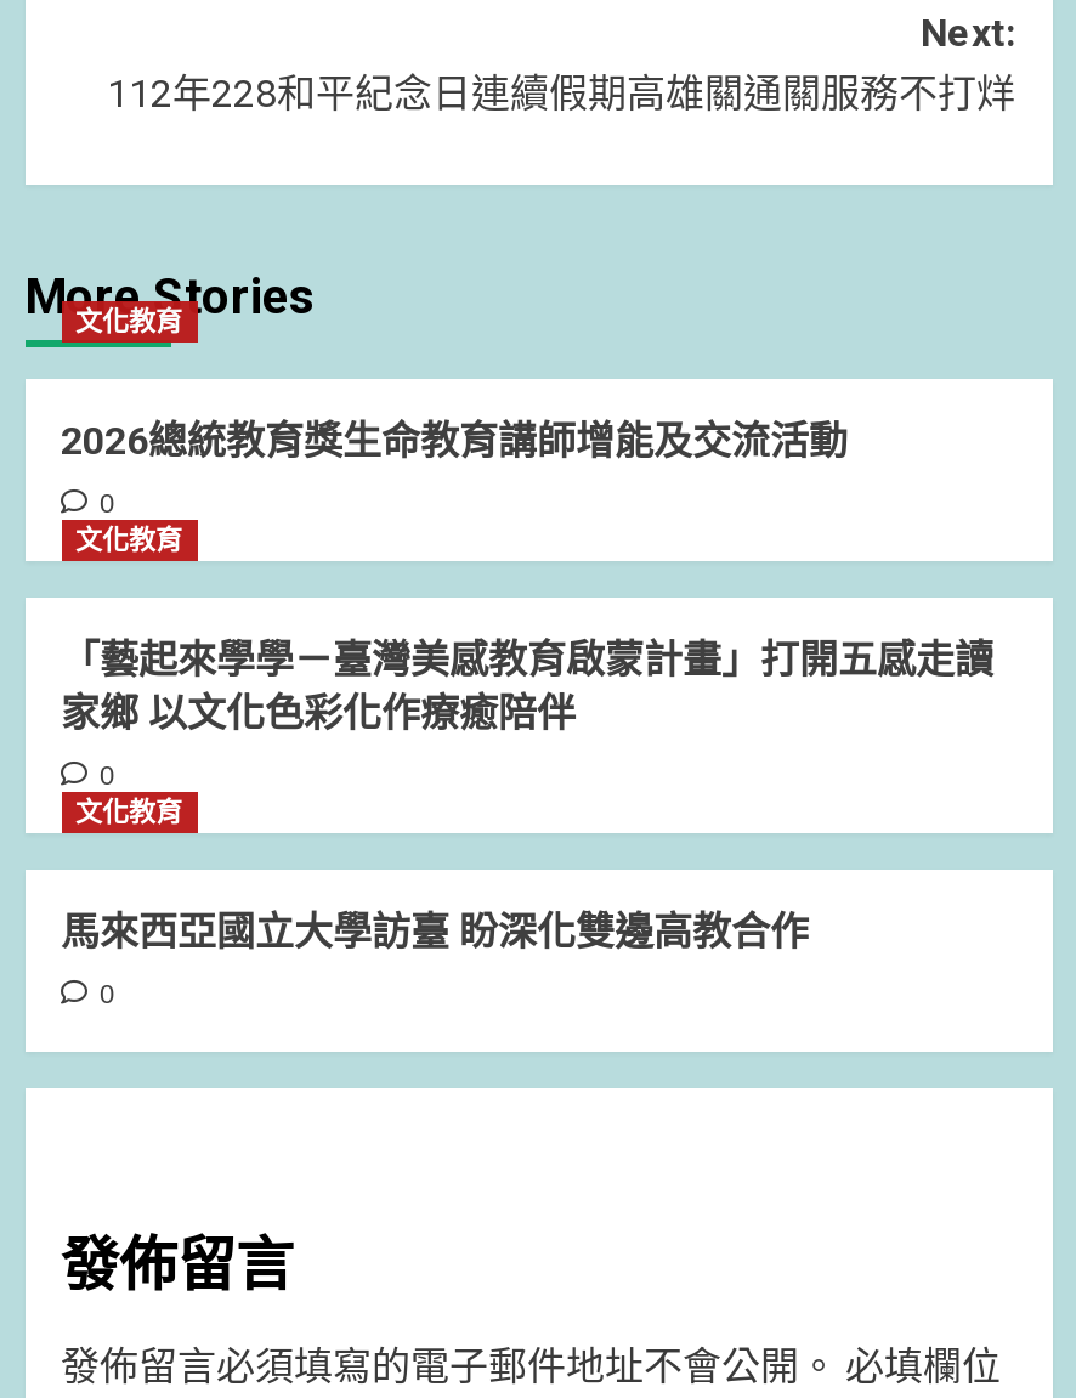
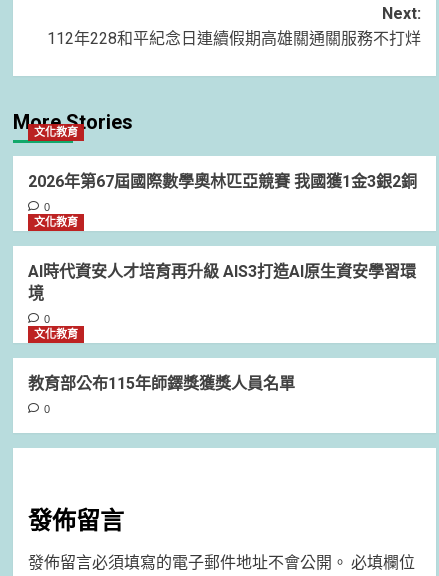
- 2026總統教育獎生命教育講師增能及交流活動
+ 2026年第67屆國際數學奧林匹亞競賽 我國獲1金3銀2銅

- 「藝起來學學－臺灣美感教育啟蒙計畫」打開五感走讀
- 家鄉 以文化色彩化作療癒陪伴
+ AI時代資安人才培育再升級 AIS3打造AI原生資安學習環
+ 境

- 馬來西亞國立大學訪臺 盼深化雙邊高教合作
+ 教育部公布115年師鐸獎獲獎人員名單
